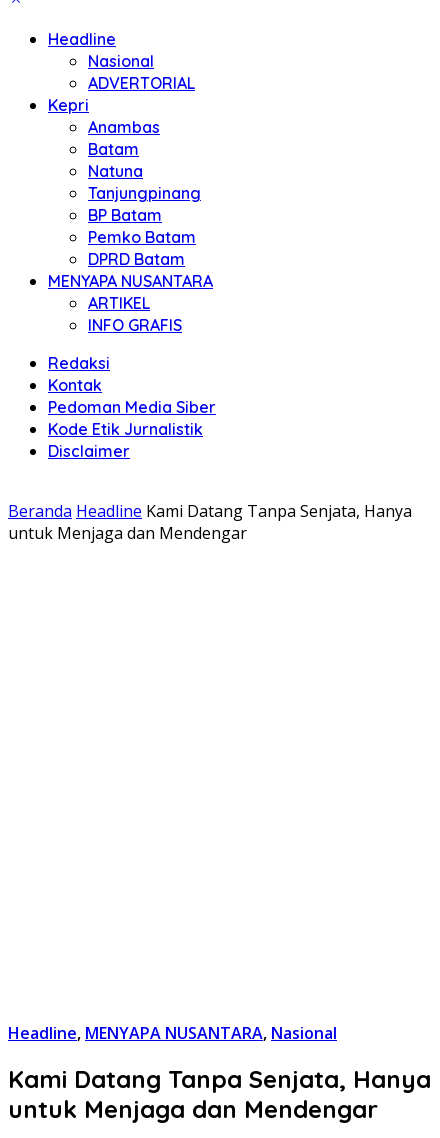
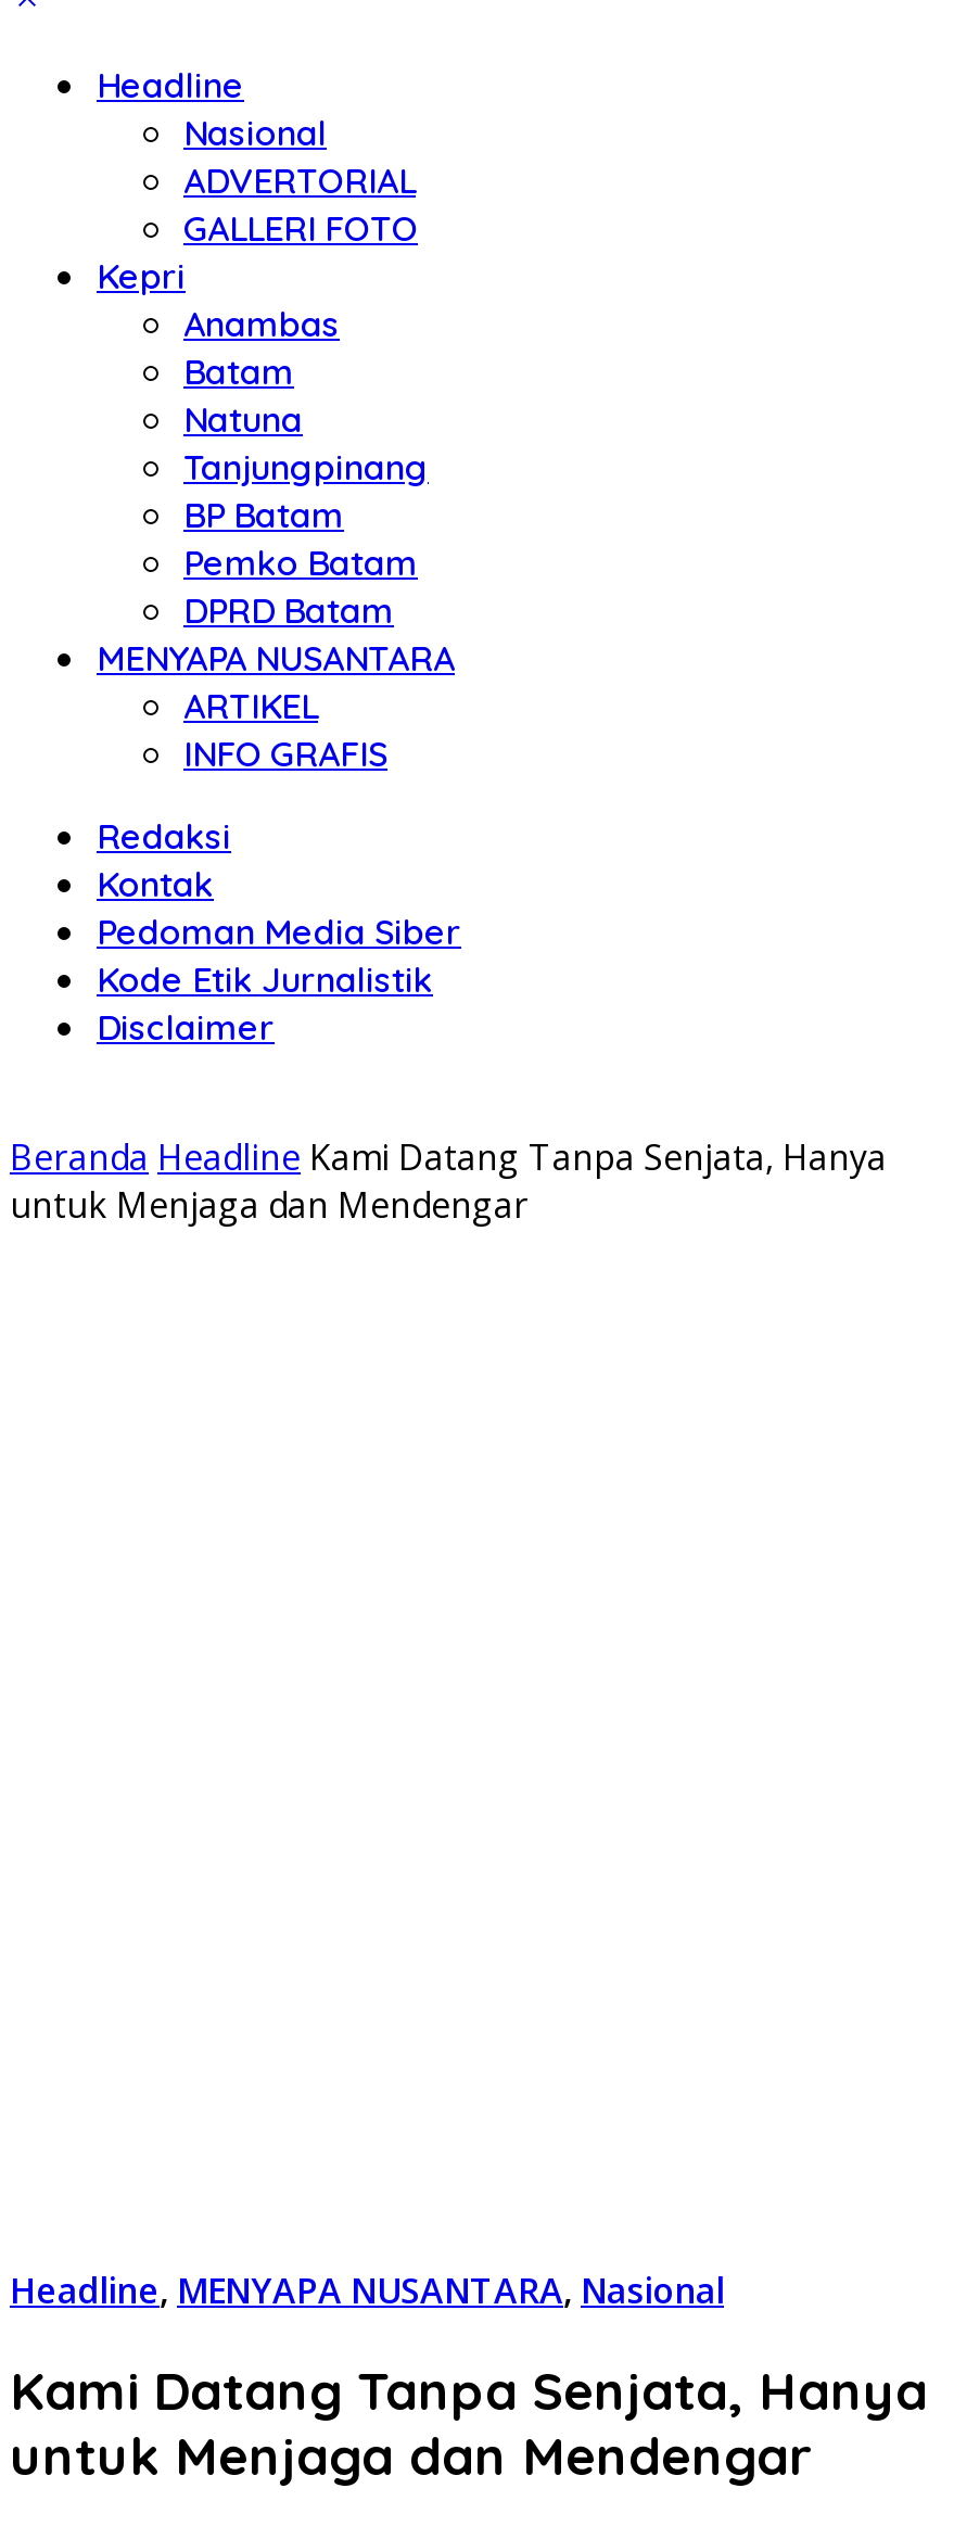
+ GALLERI FOTO
